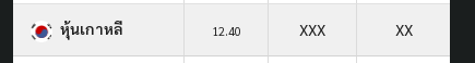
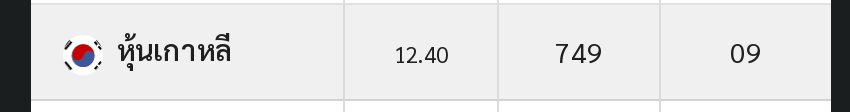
- XXX
- XX
+ 749
+ 09
